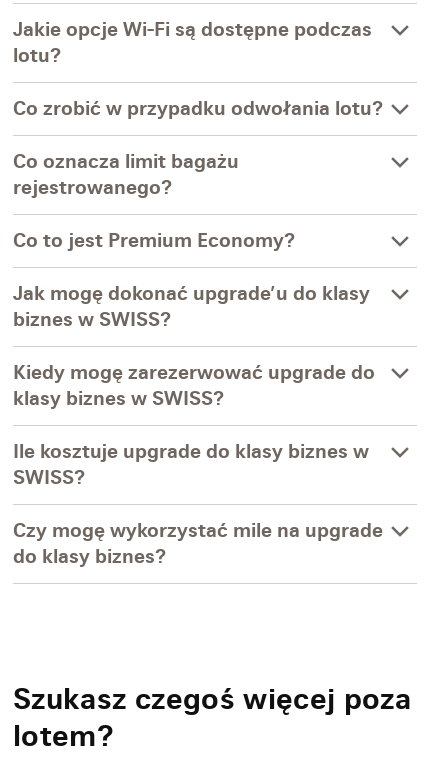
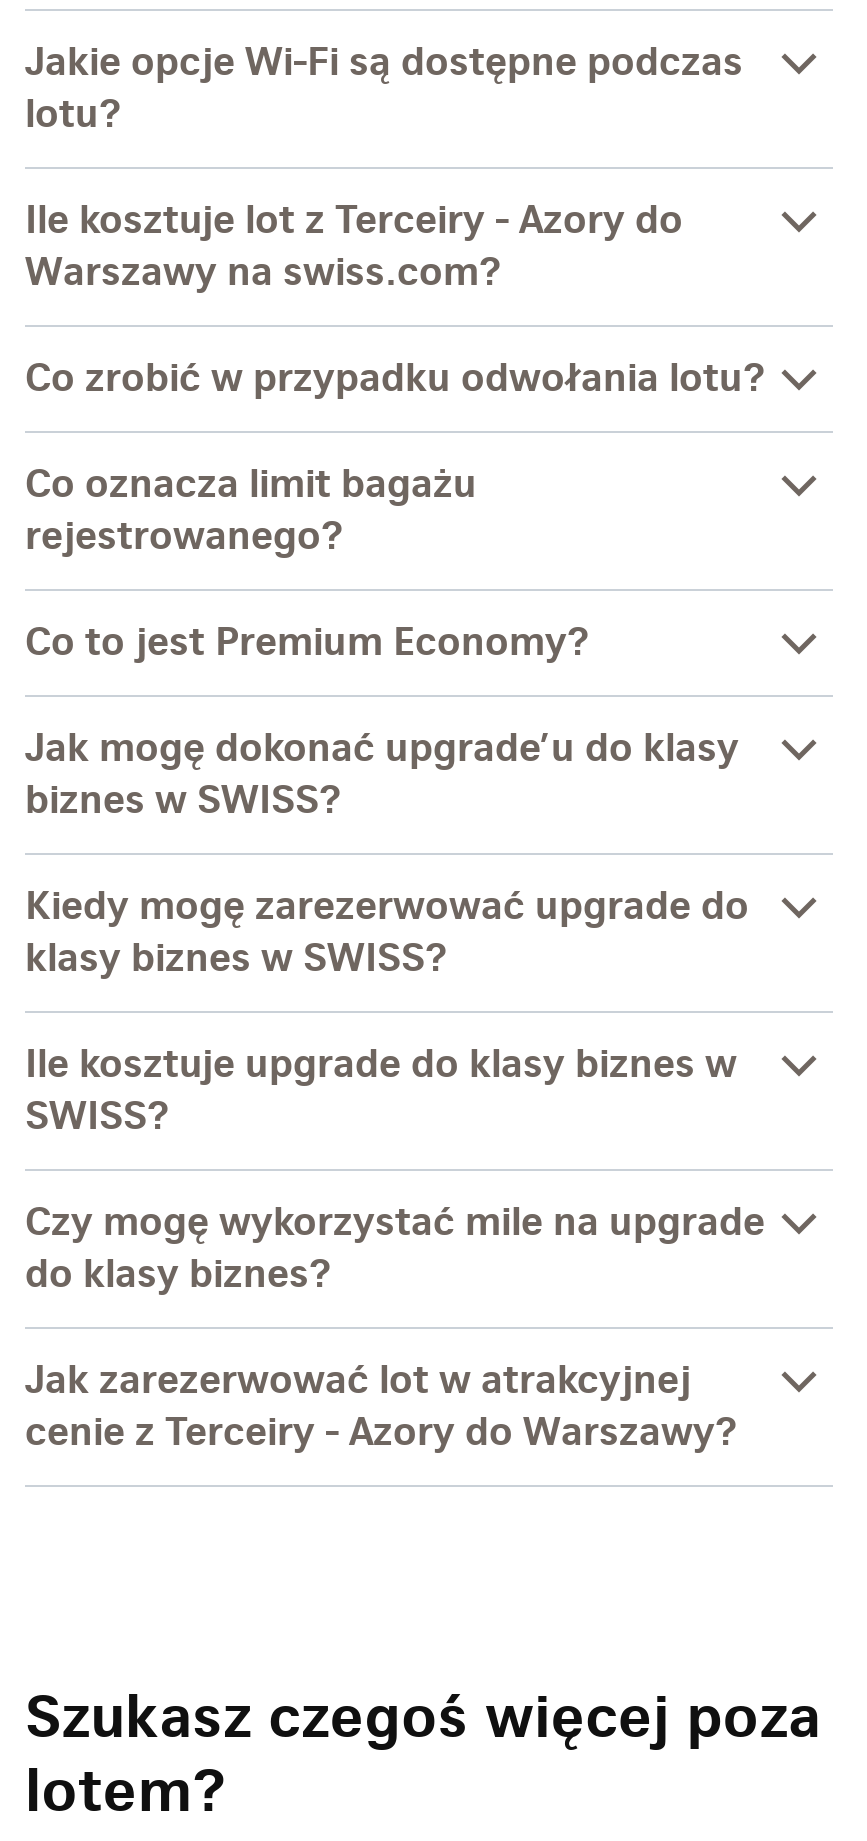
+ Ile kosztuje lot z Terceiry - Azory do
+ Warszawy na swiss.com?

+ Jak zarezerwować lot w atrakcyjnej
+ cenie z Terceiry - Azory do Warszawy?
